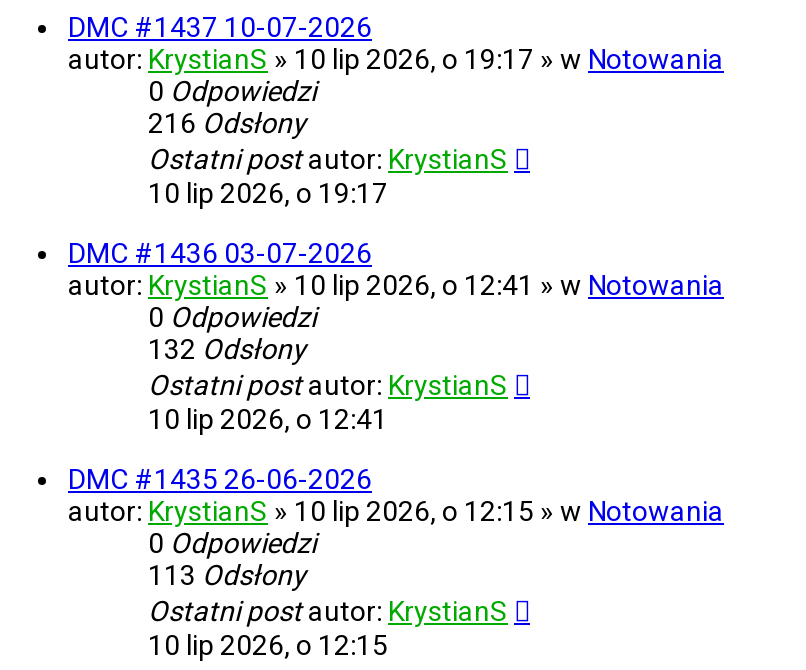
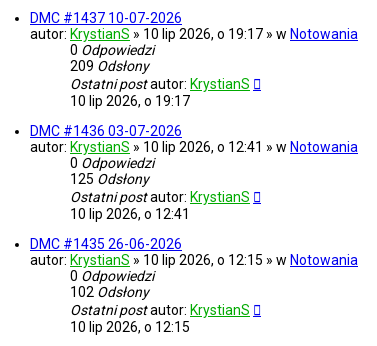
- 216 Odsłony
+ 209 Odsłony

- 132 Odsłony
+ 125 Odsłony

- 113 Odsłony
+ 102 Odsłony
